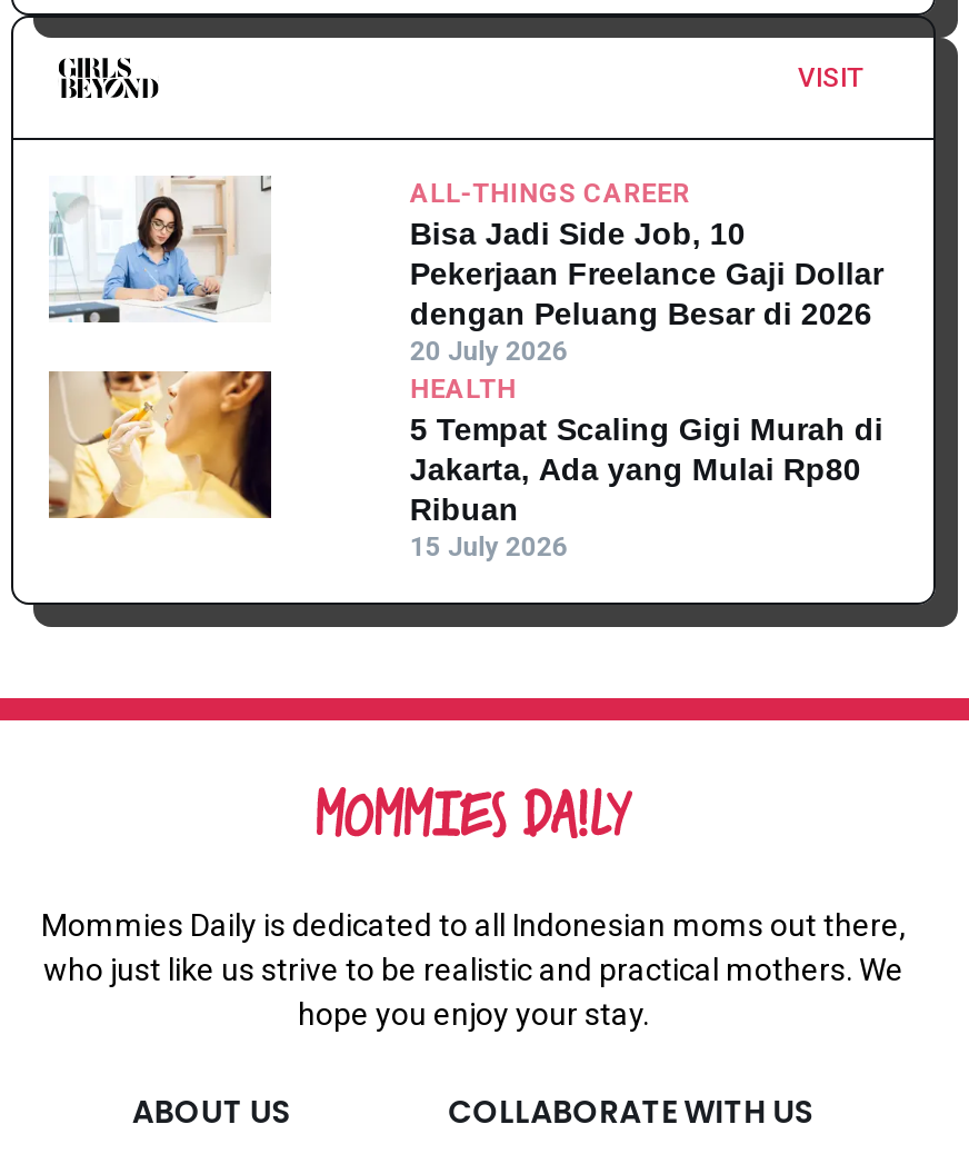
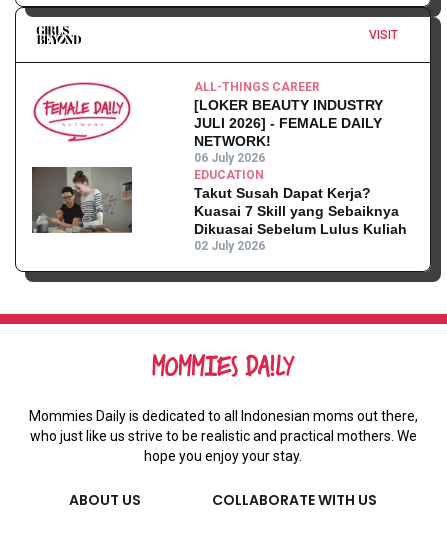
- [image]
+ [image]

- Bisa Jadi Side Job, 10
- Pekerjaan Freelance Gaji Dollar
- dengan Peluang Besar di 2026
- 20 July 2026
- HEALTH
- 5 Tempat Scaling Gigi Murah di
- Jakarta, Ada yang Mulai Rp80
- Ribuan
- 15 July 2026
+ [LOKER BEAUTY INDUSTRY
+ JULI 2026] - FEMALE DAILY
+ NETWORK!
+ 06 July 2026
+ EDUCATION
+ Takut Susah Dapat Kerja?
+ Kuasai 7 Skill yang Sebaiknya
+ Dikuasai Sebelum Lulus Kuliah
+ 02 July 2026

- [image]
+ [image]
